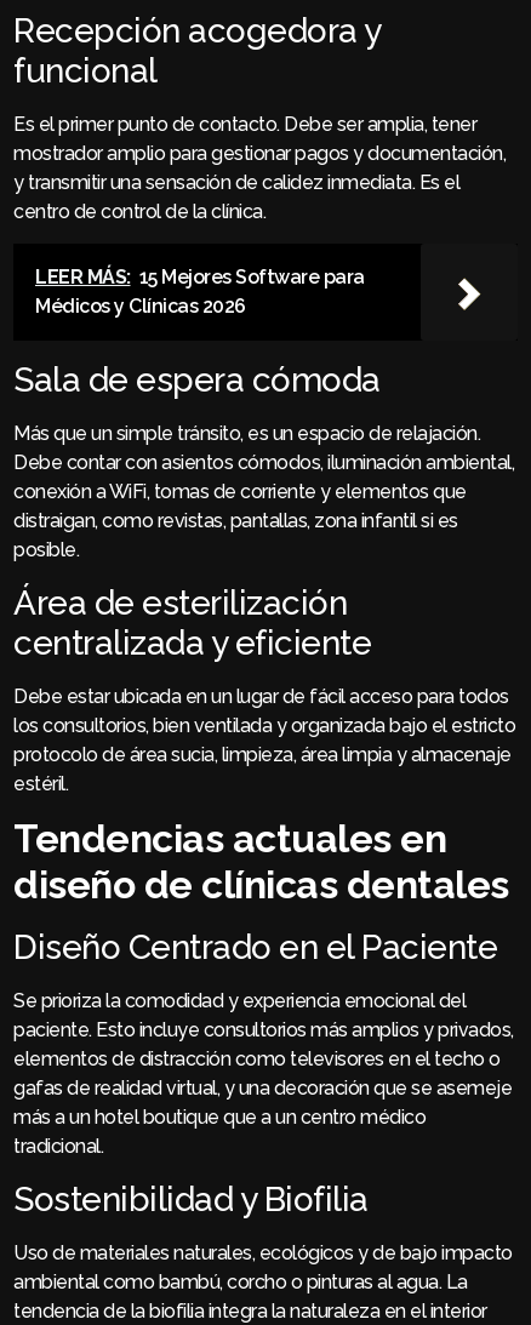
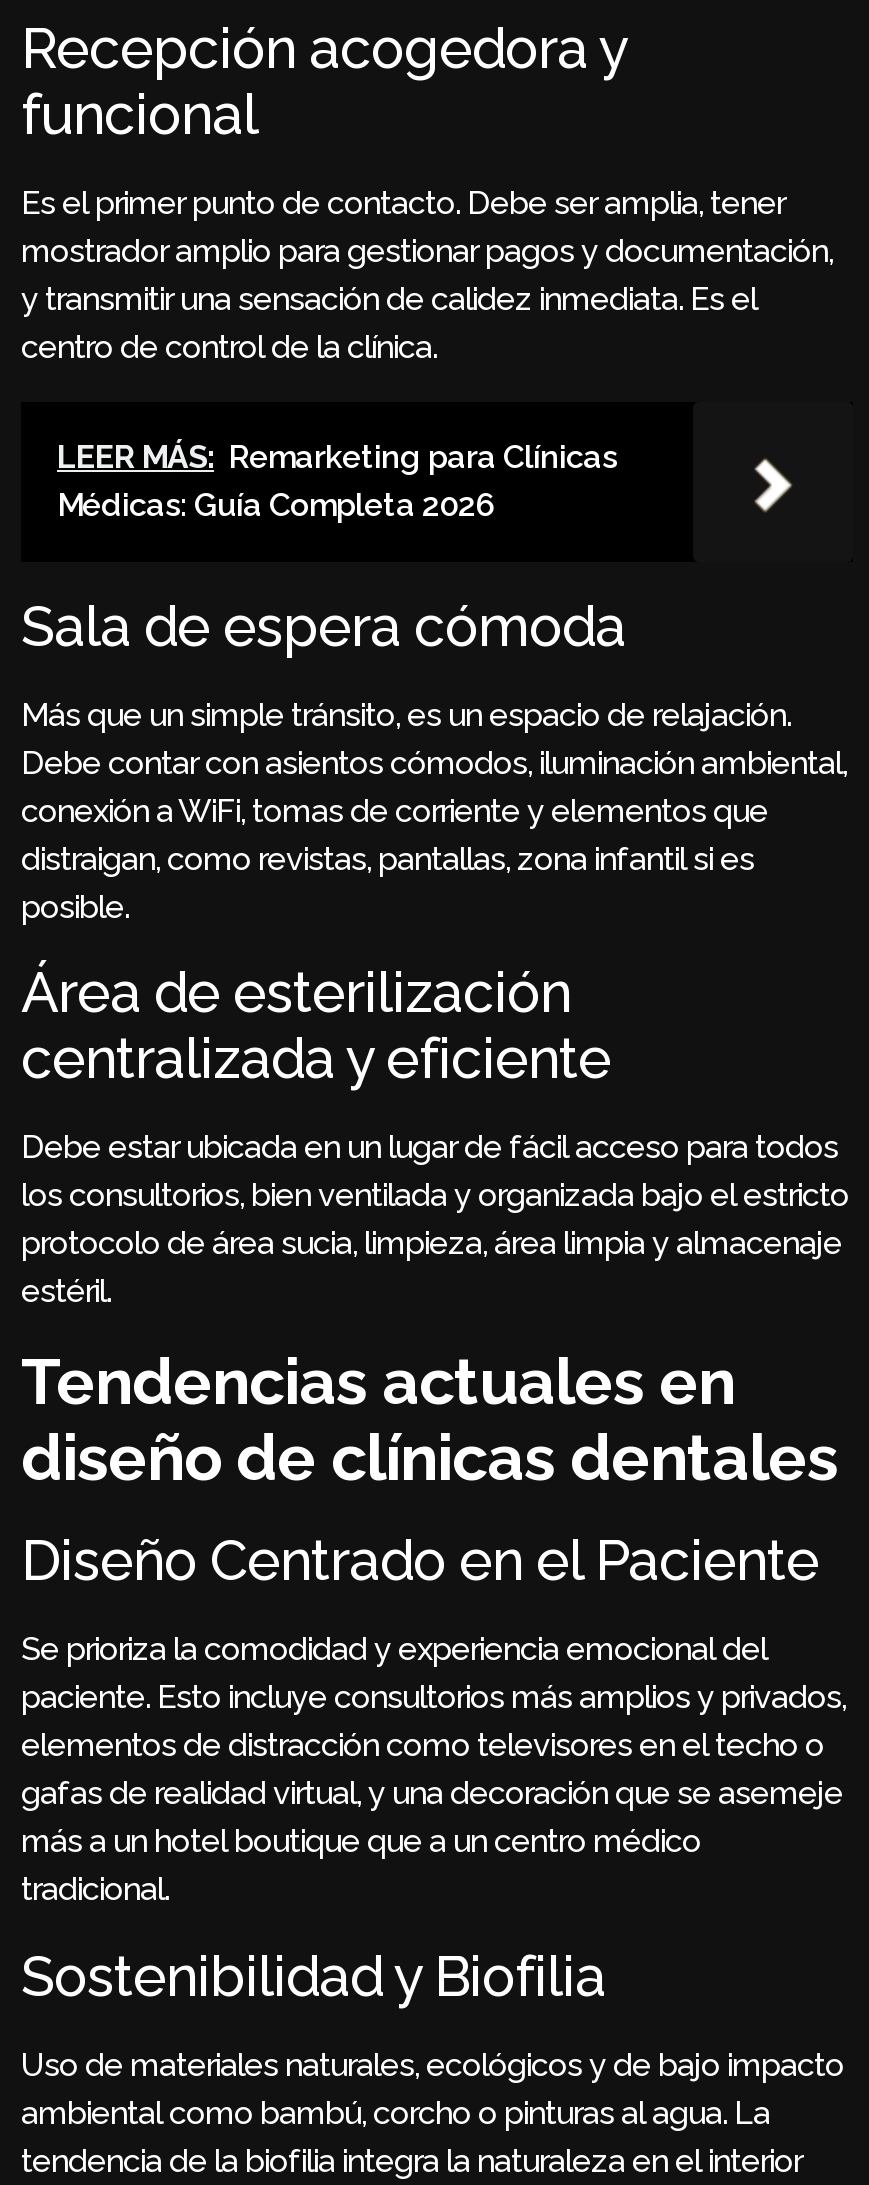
- LEER MÁS: 15 Mejores Software para
- Médicos y Clínicas 2026
+ LEER MÁS: Remarketing para Clínicas
+ Médicas: Guía Completa 2026
